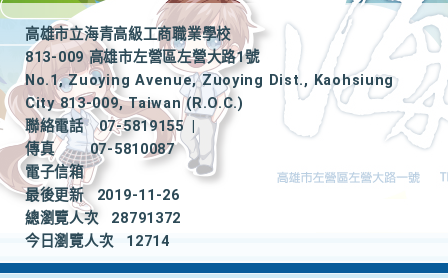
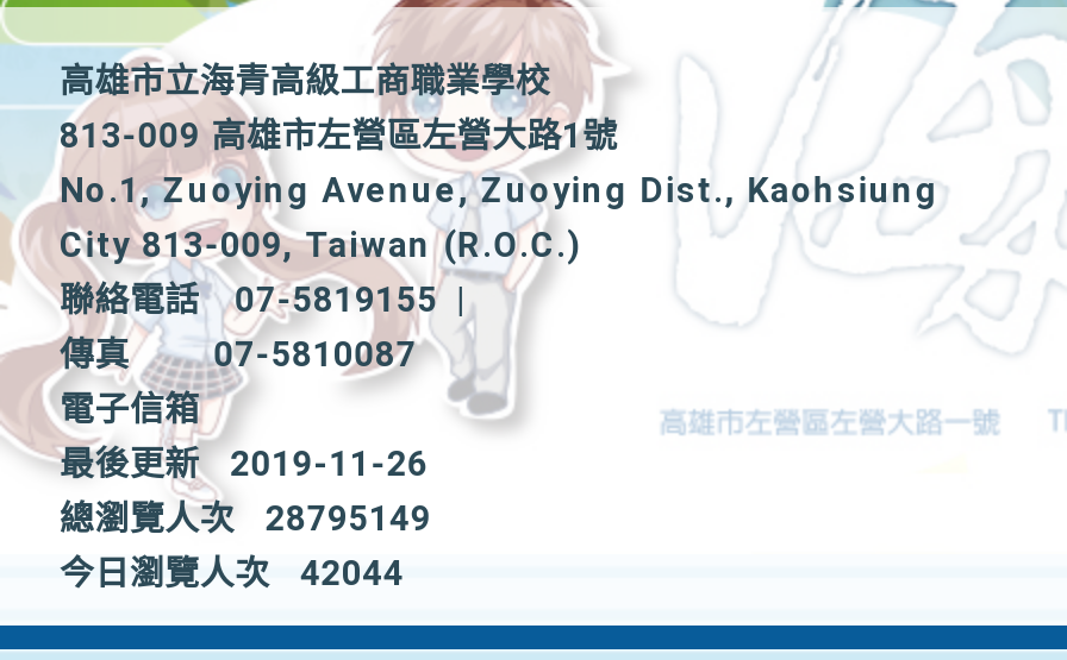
- 總瀏覽人次 28791372
+ 總瀏覽人次 28795149

- 今日瀏覽人次 12714
+ 今日瀏覽人次 42044
